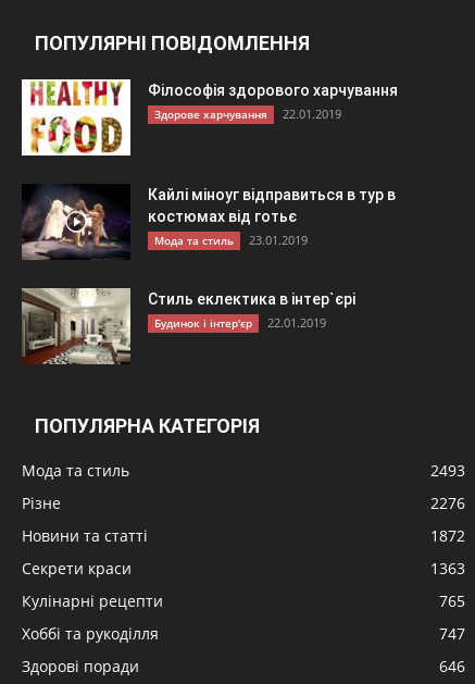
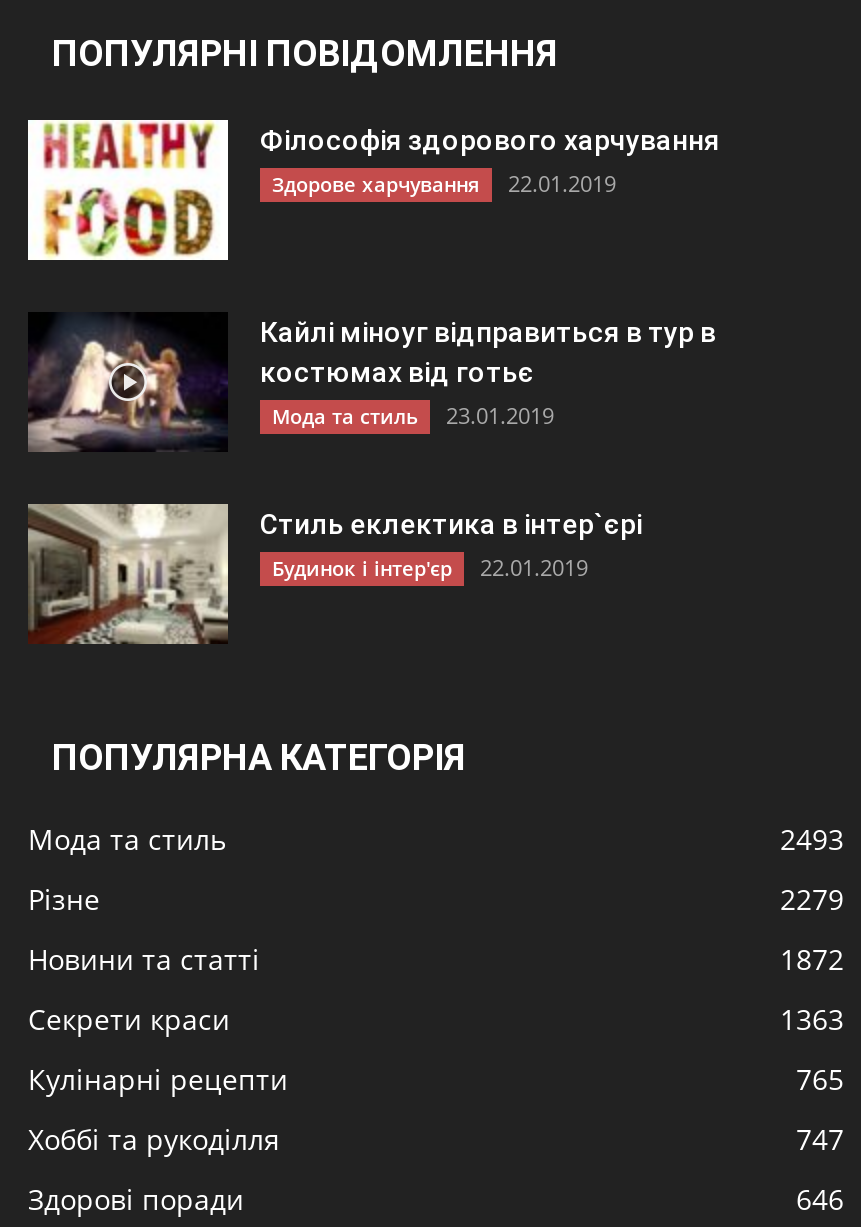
- 2276
+ 2279
